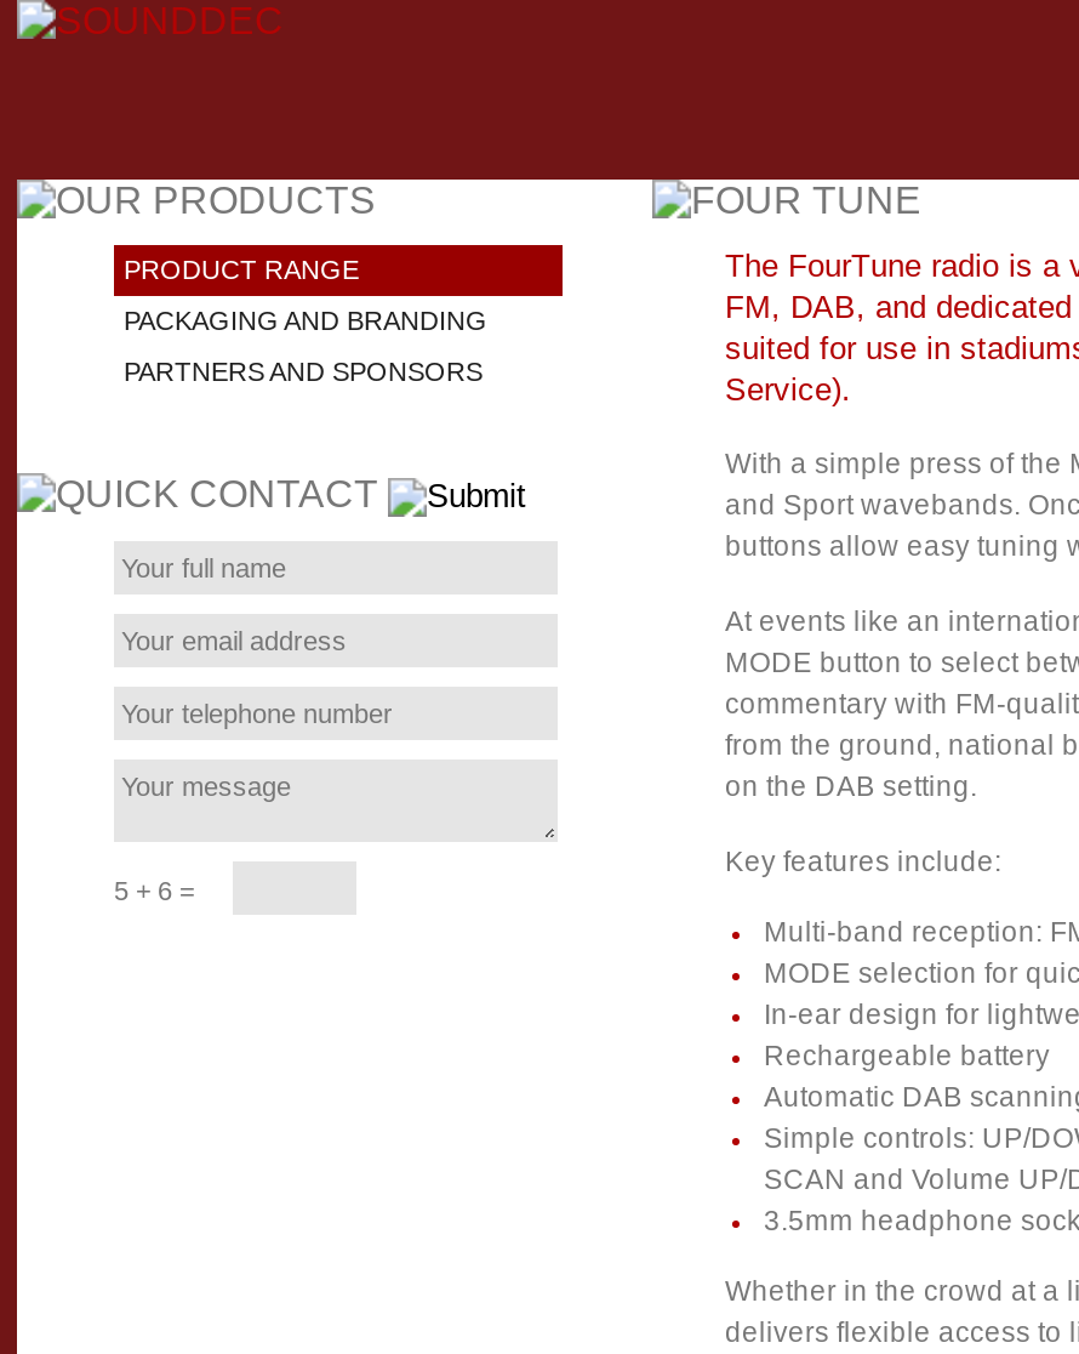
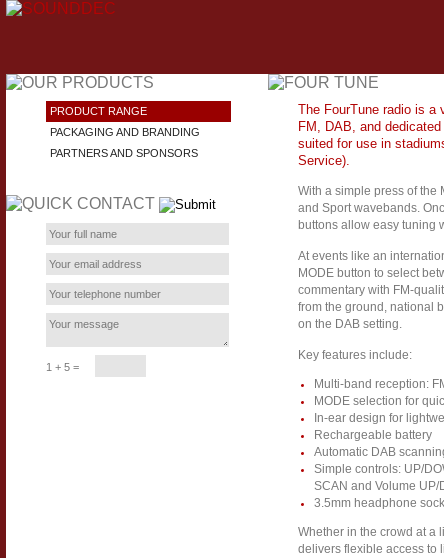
- 5 + 6 =
+ 1 + 5 =
